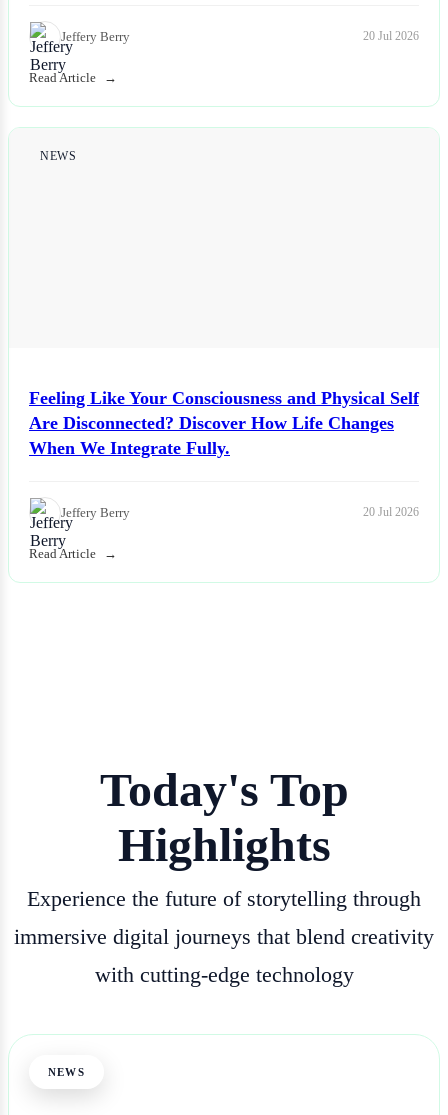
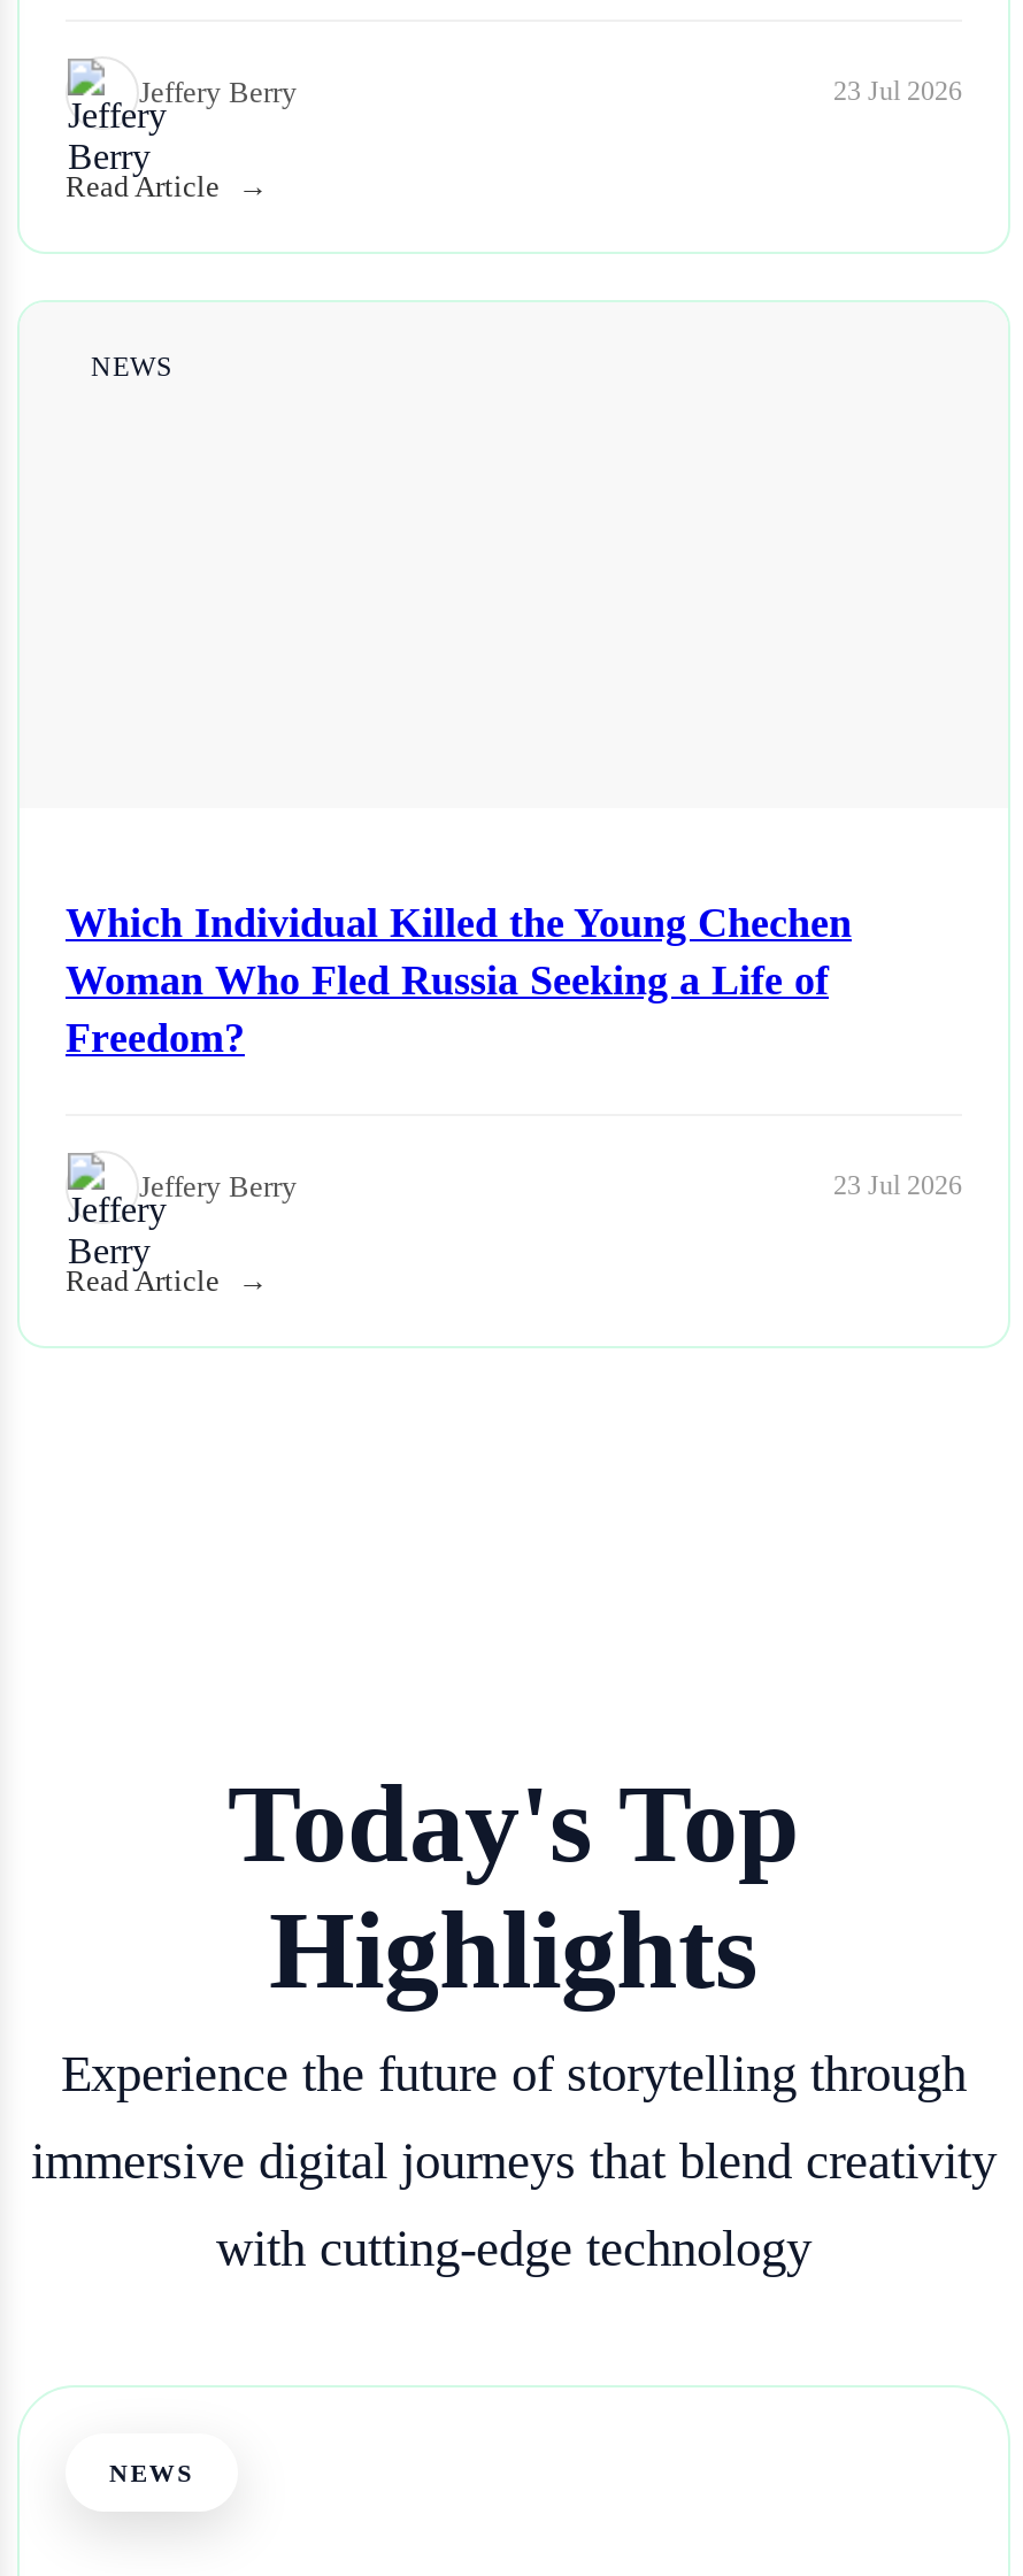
- 20 Jul 2026
+ 23 Jul 2026

- Feeling Like Your Consciousness and Physical Self
- Are Disconnected? Discover How Life Changes
- When We Integrate Fully.
+ Which Individual Killed the Young Chechen
+ Woman Who Fled Russia Seeking a Life of
+ Freedom?

- 20 Jul 2026
+ 23 Jul 2026
